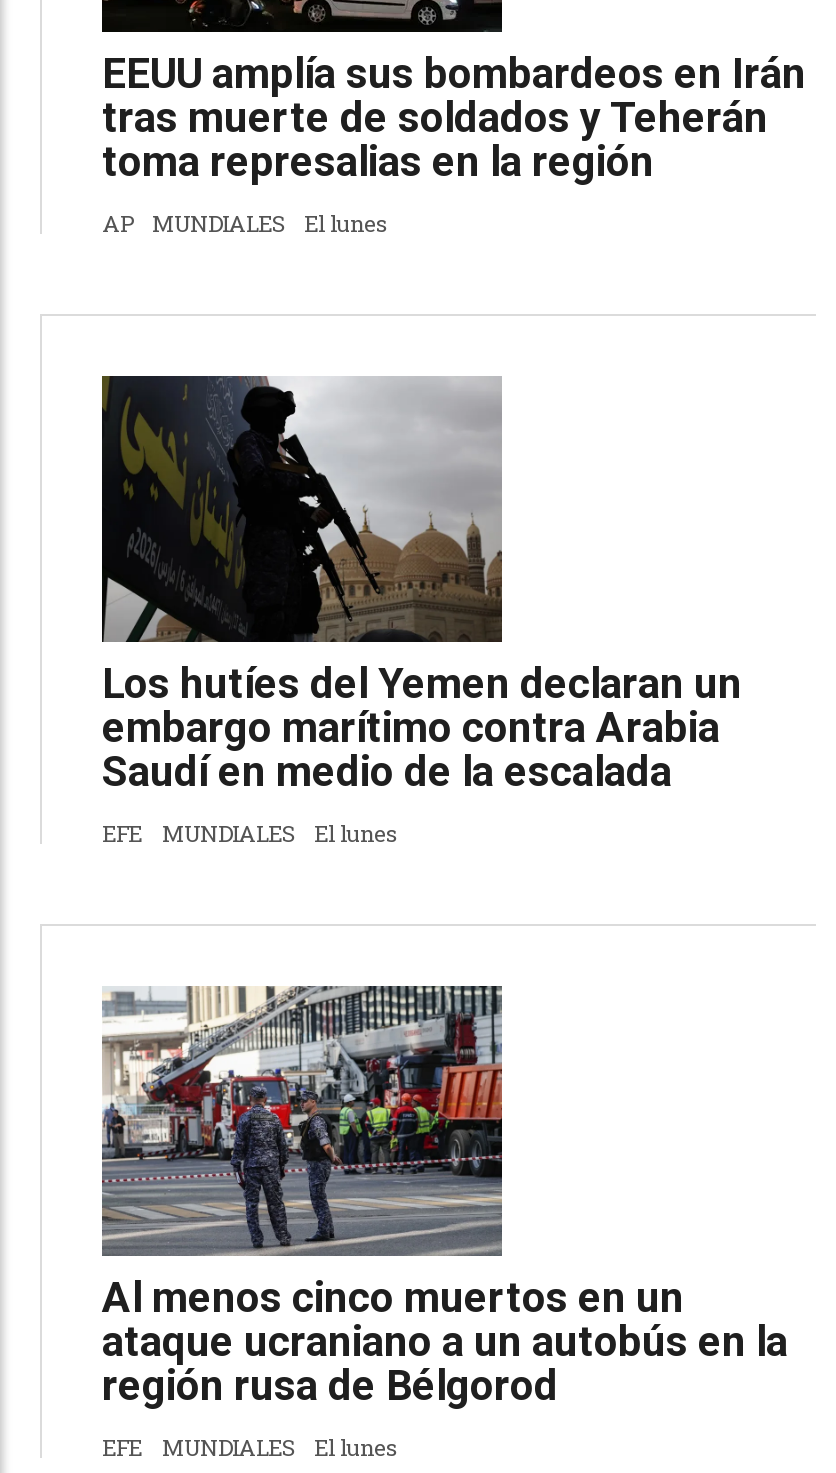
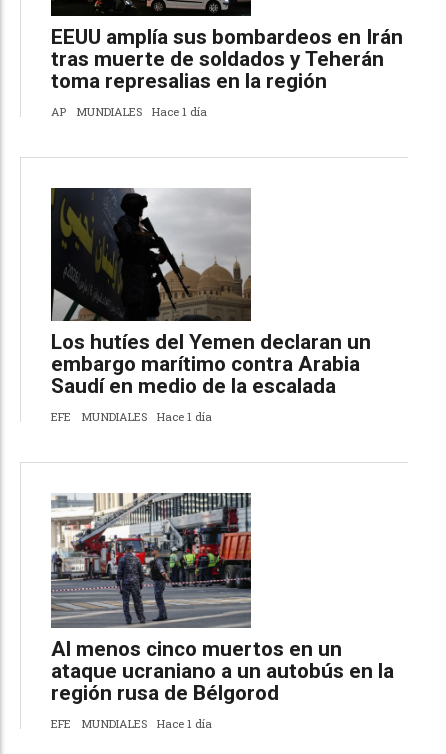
- El lunes
+ Hace 1 día

- El lunes
+ Hace 1 día

- El lunes
+ Hace 1 día
